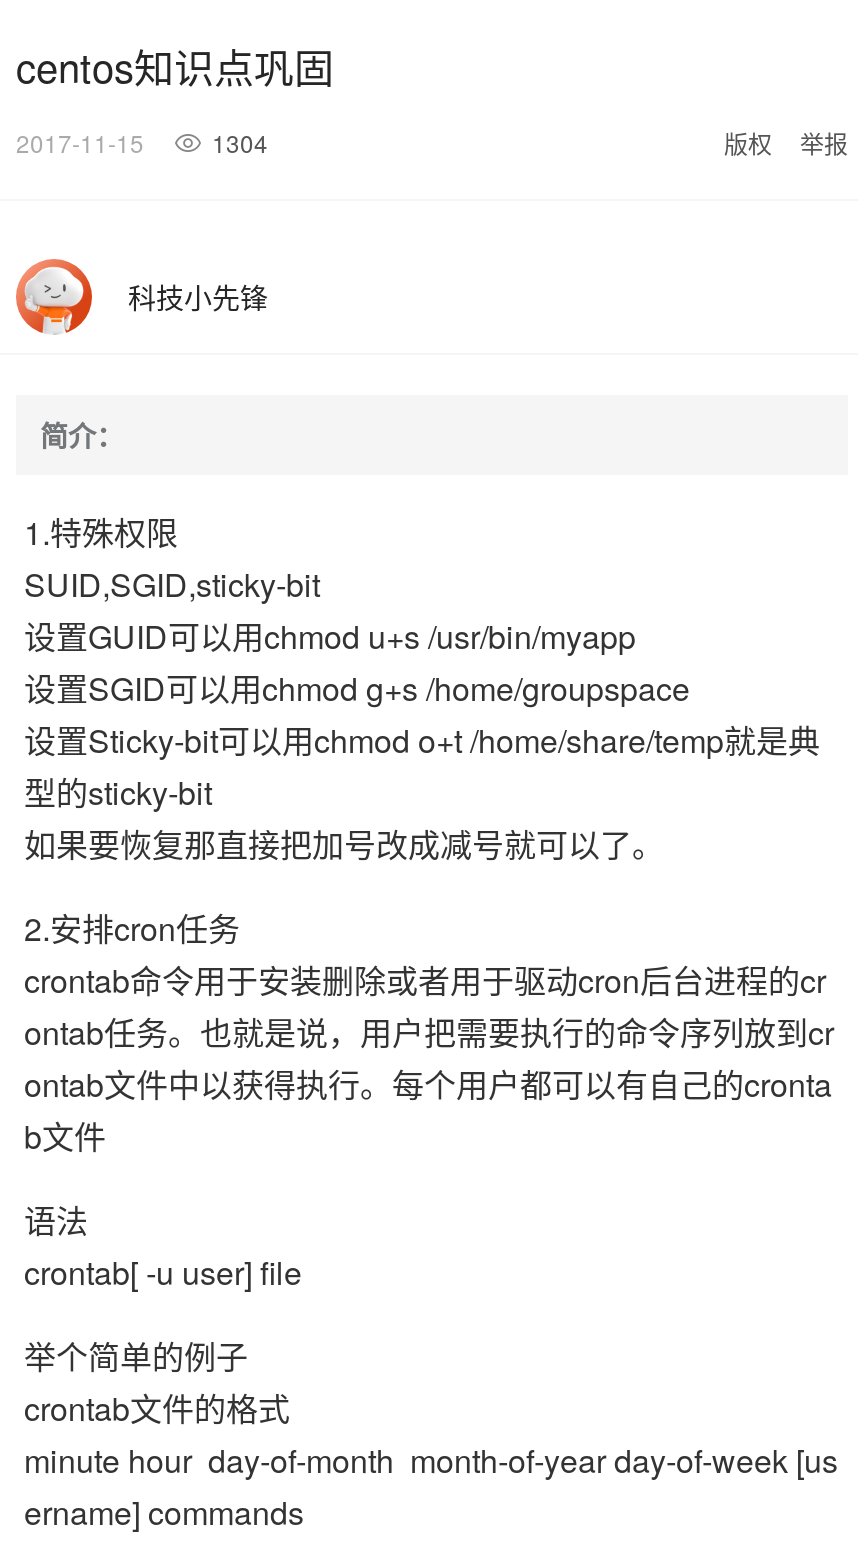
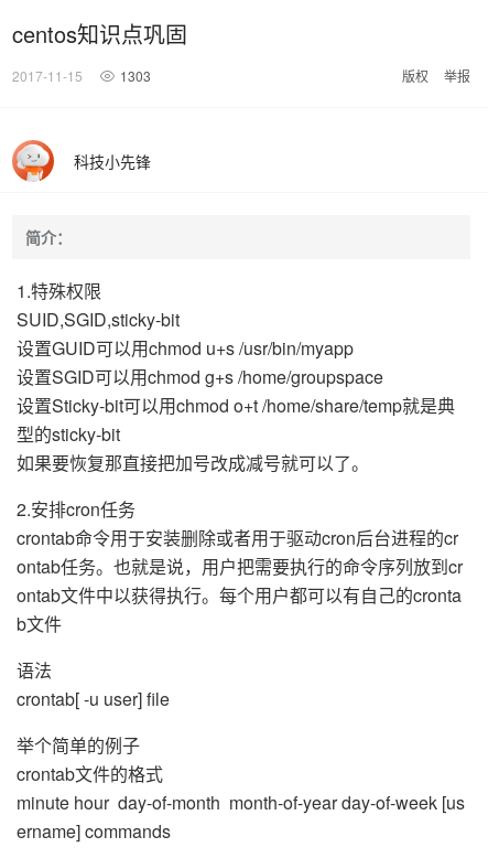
- 2017-11-15 1304
+ 2017-11-15 1303
